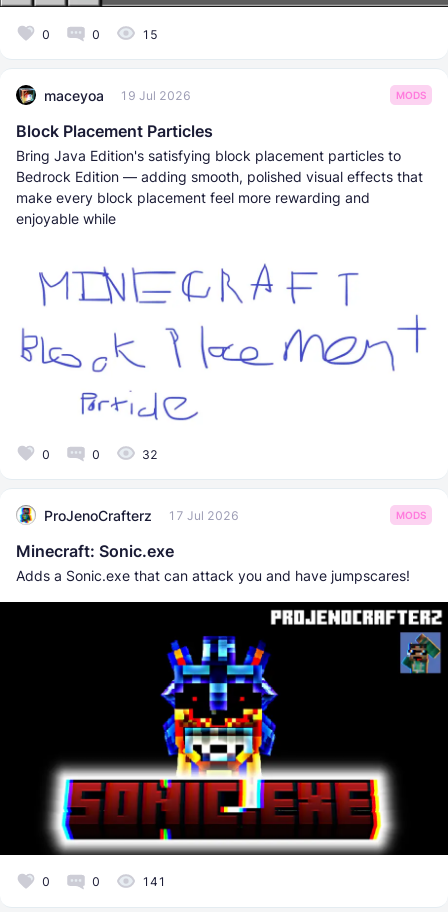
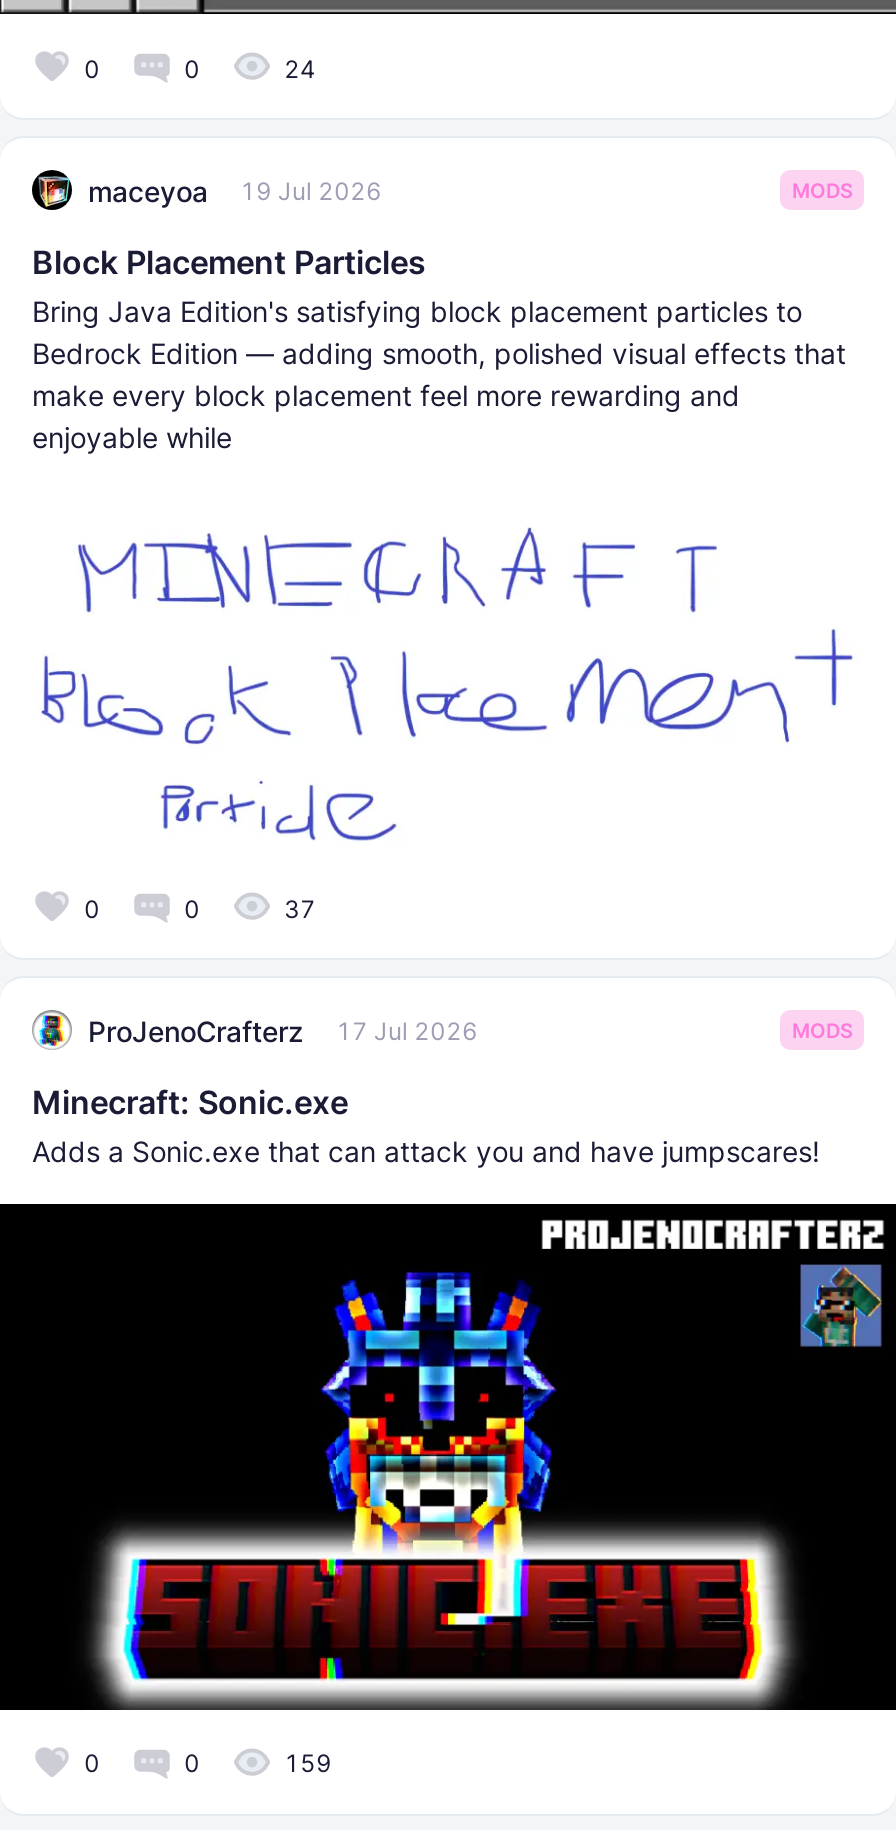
- 15
+ 24

- 32
+ 37

- 141
+ 159
